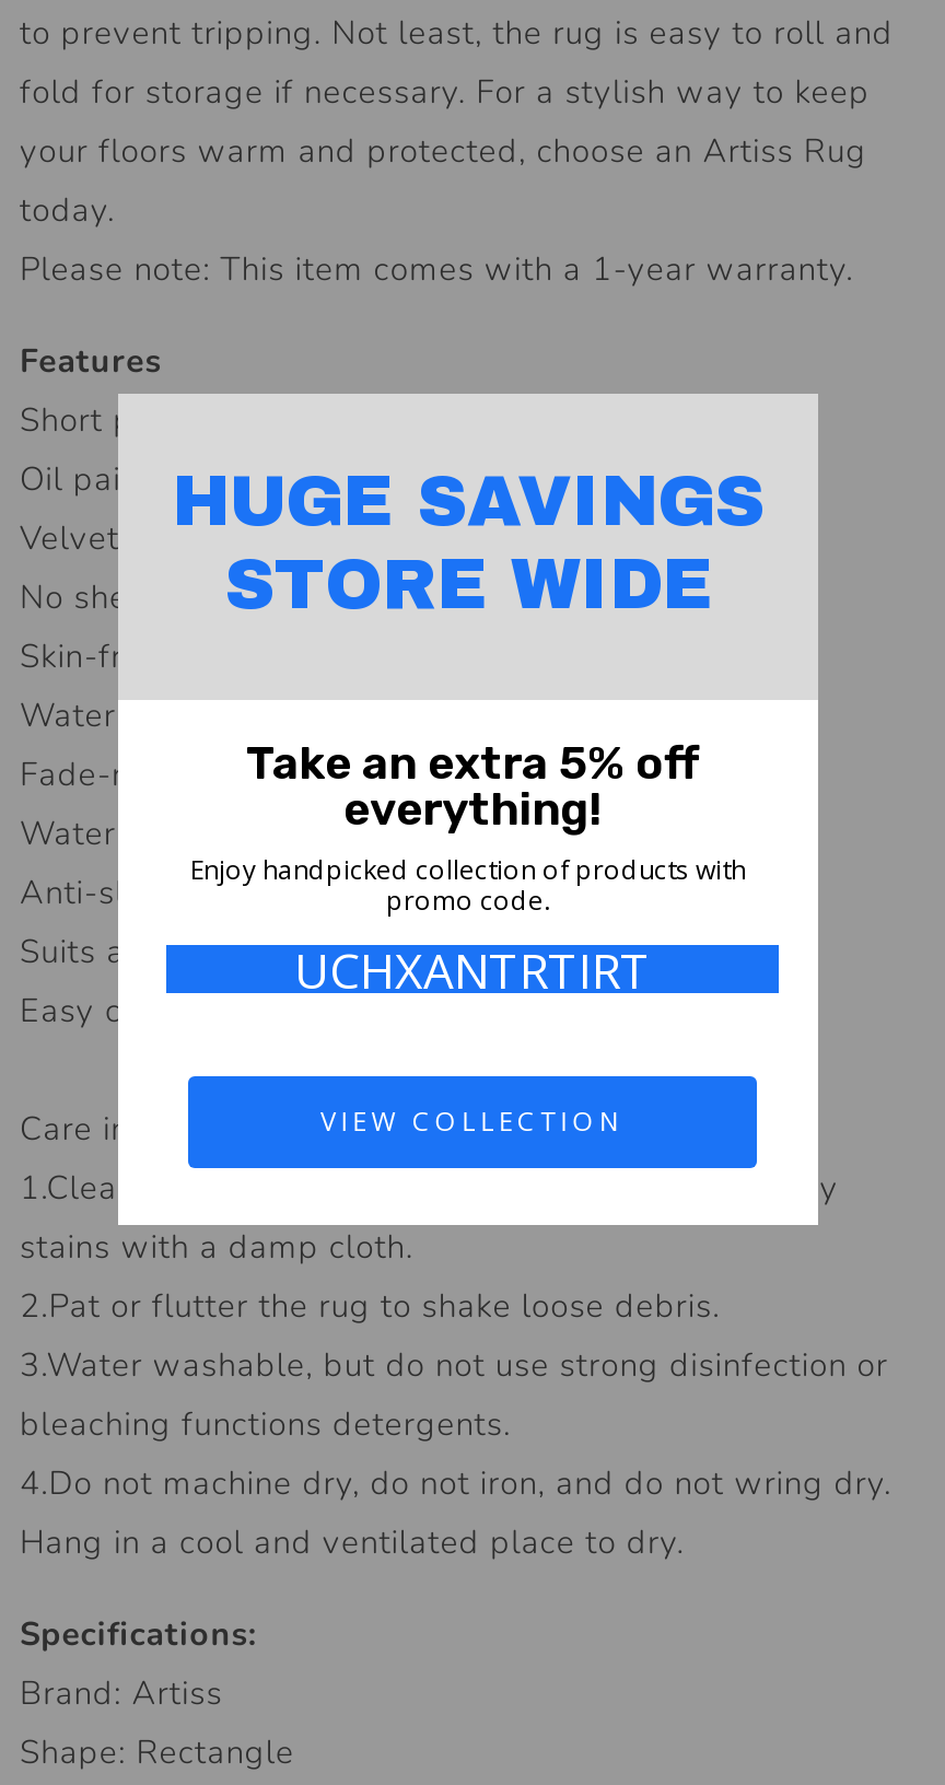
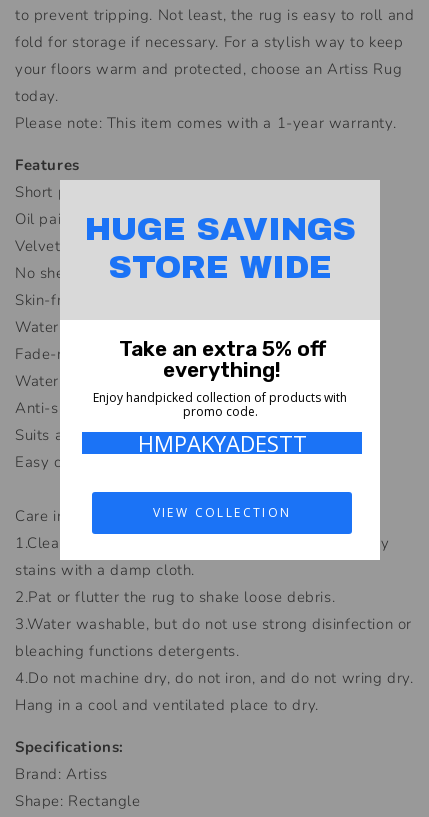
- UCHXANTRTIRT
+ HMPAKYADESTT
